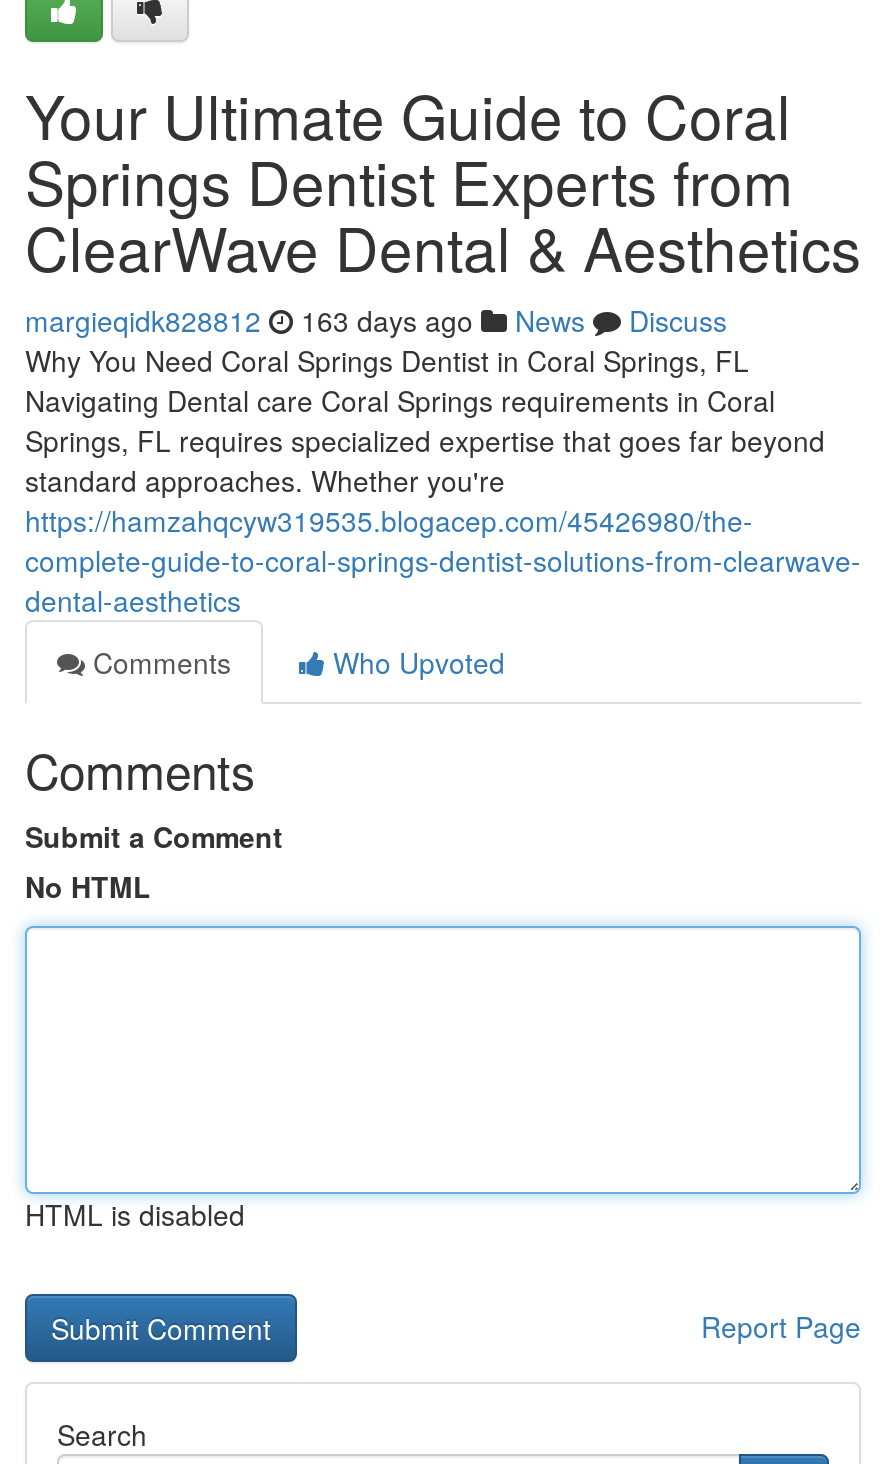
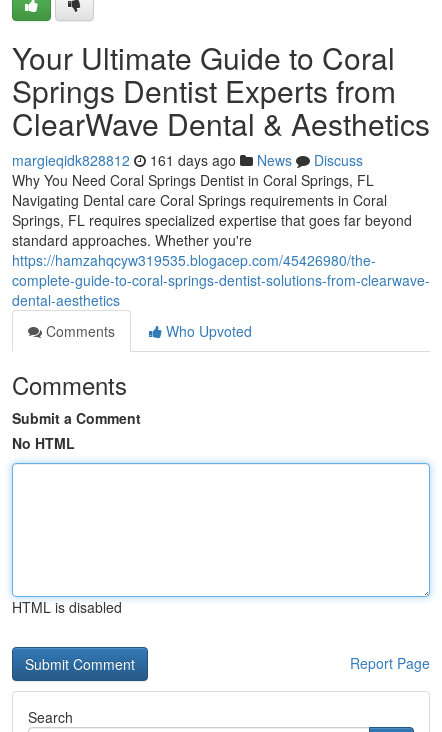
- margieqidk828812 163 days ago News Discuss
+ margieqidk828812 161 days ago News Discuss
